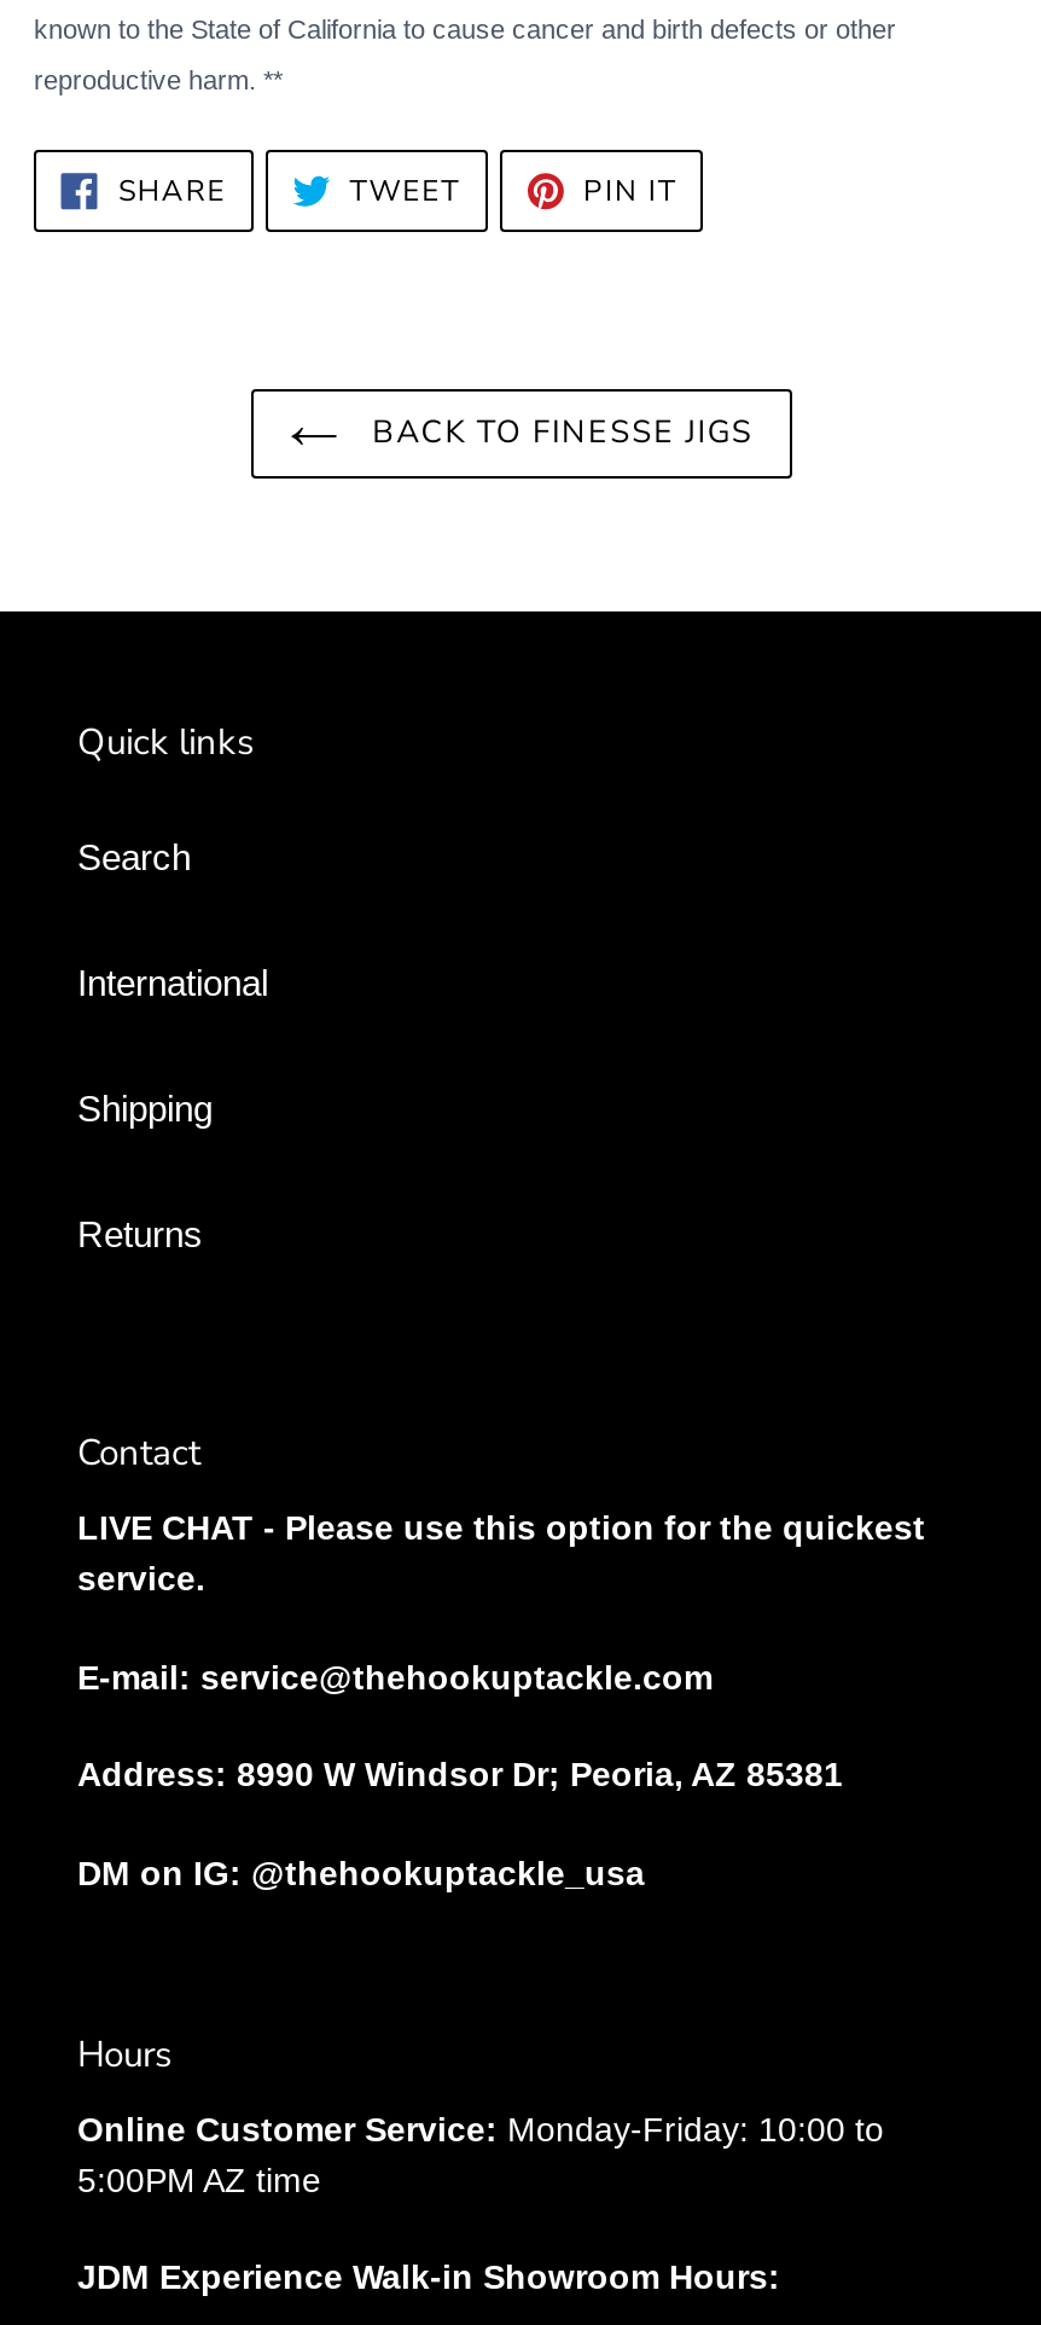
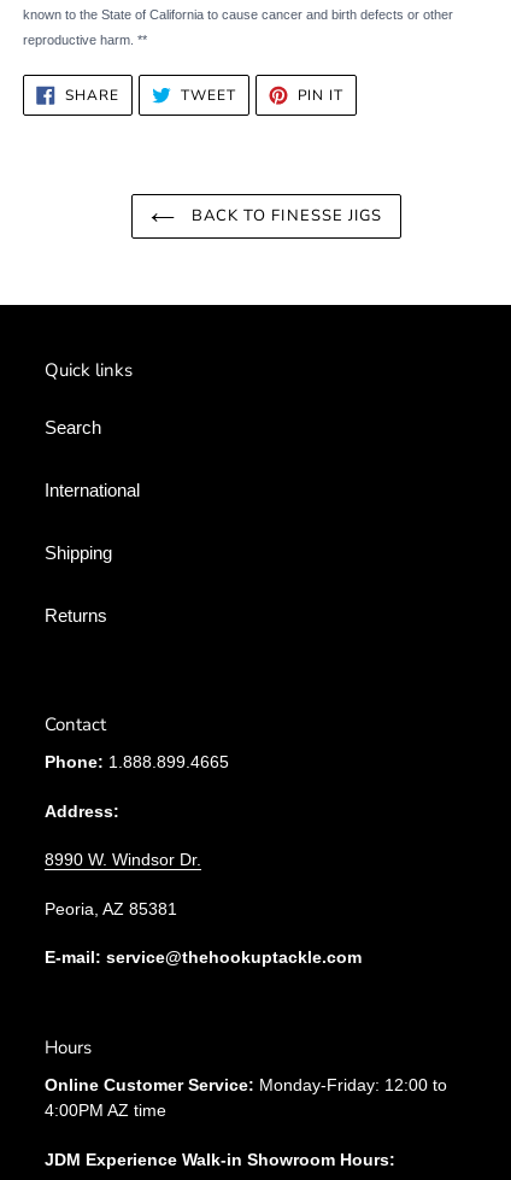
- LIVE CHAT - Please use this option for the quickest
- service.
+ Phone: 1.888.899.4665
+ Address:
+ 8990 W. Windsor Dr.
+ Peoria, AZ 85381

moved down: E-mail: service@thehookuptackle.com

- Address: 8990 W Windsor Dr; Peoria, AZ 85381
- DM on IG: @thehookuptackle_usa

- Online Customer Service: Monday-Friday: 10:00 to
+ Online Customer Service: Monday-Friday: 12:00 to

- 5:00PM AZ time
+ 4:00PM AZ time
